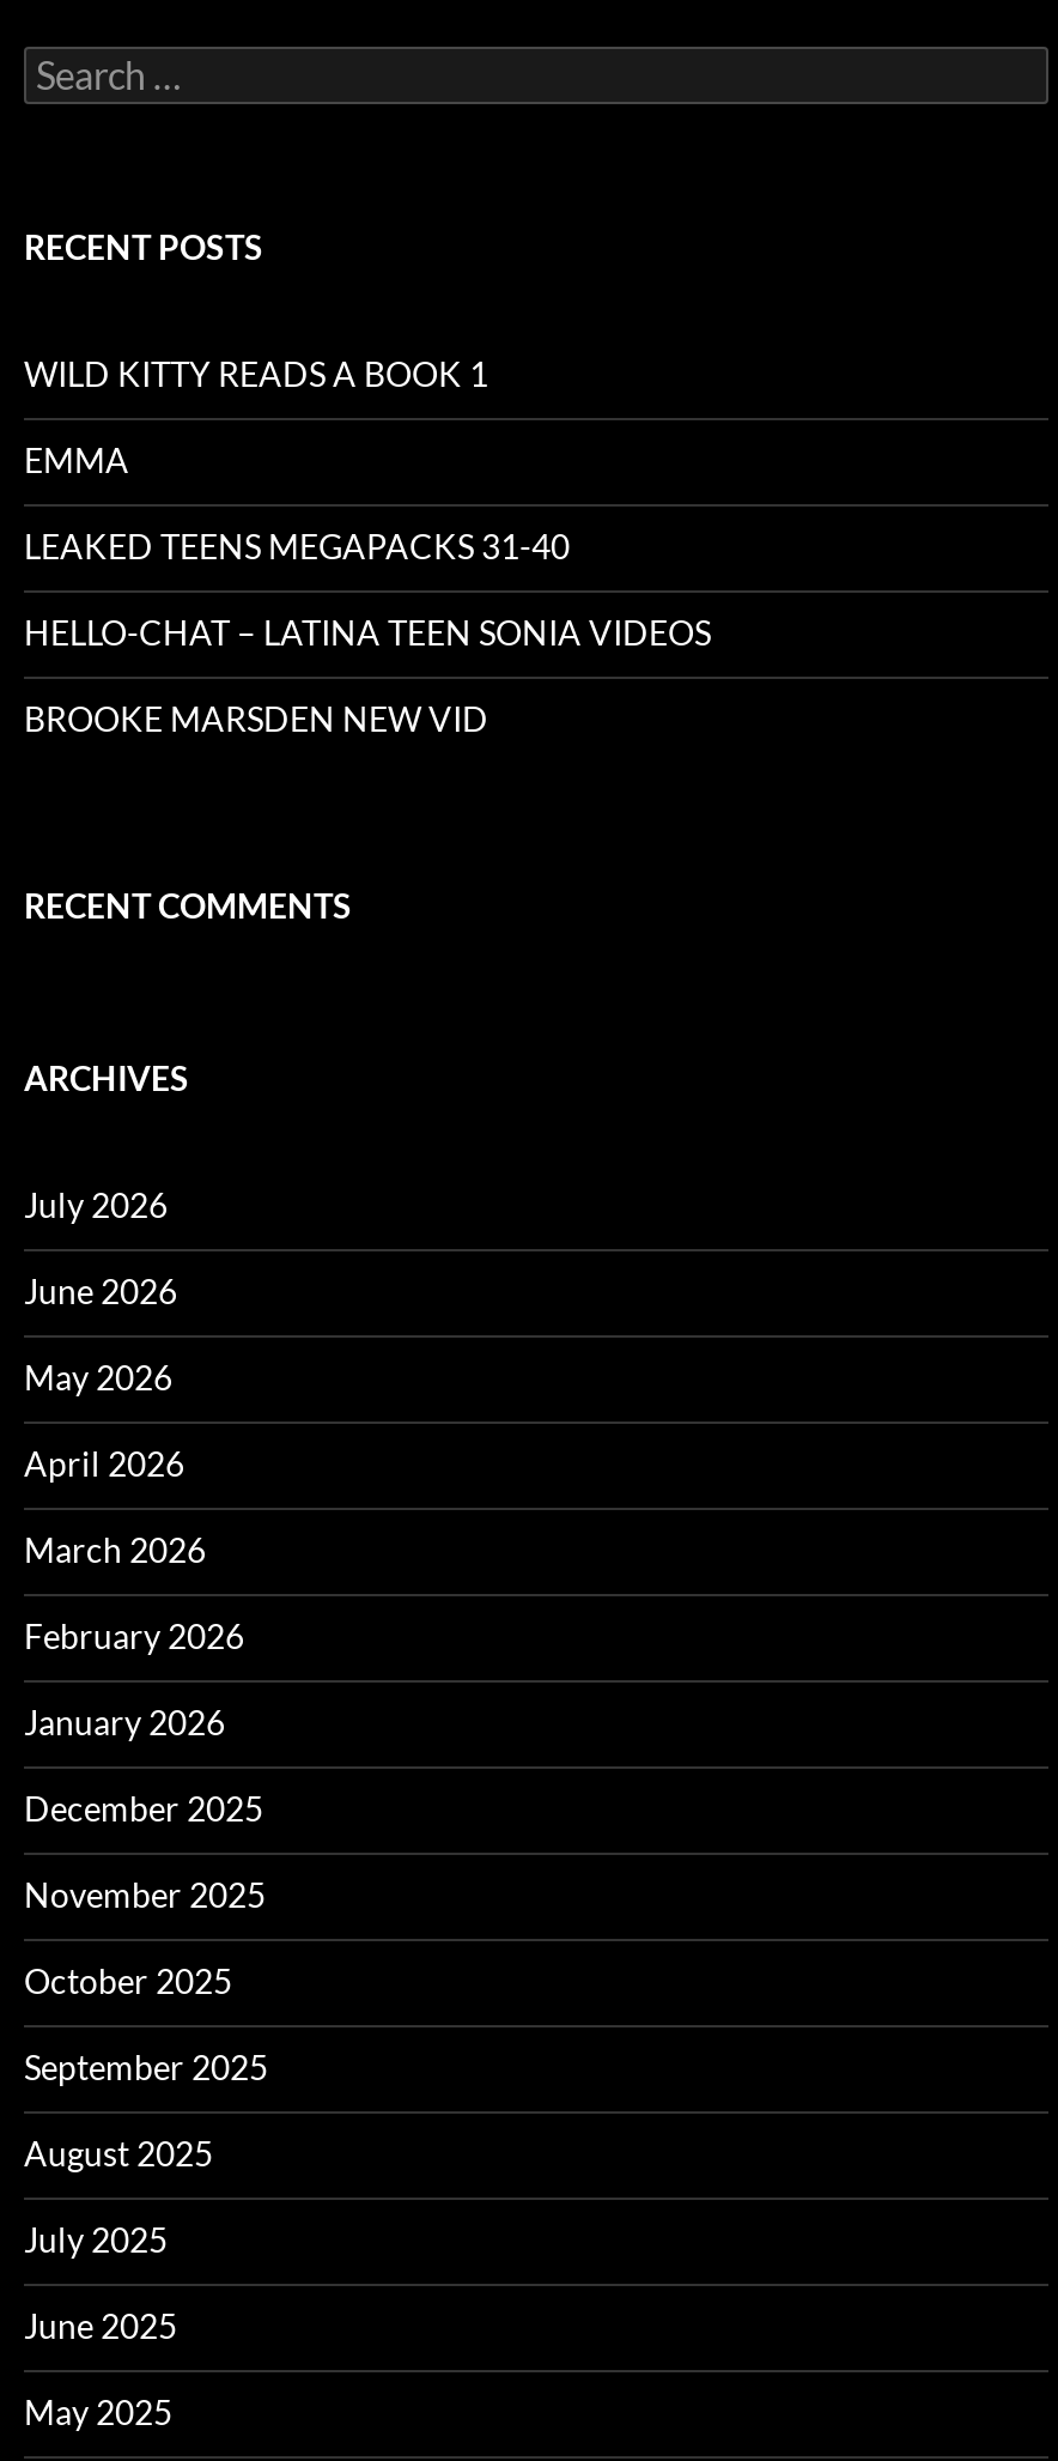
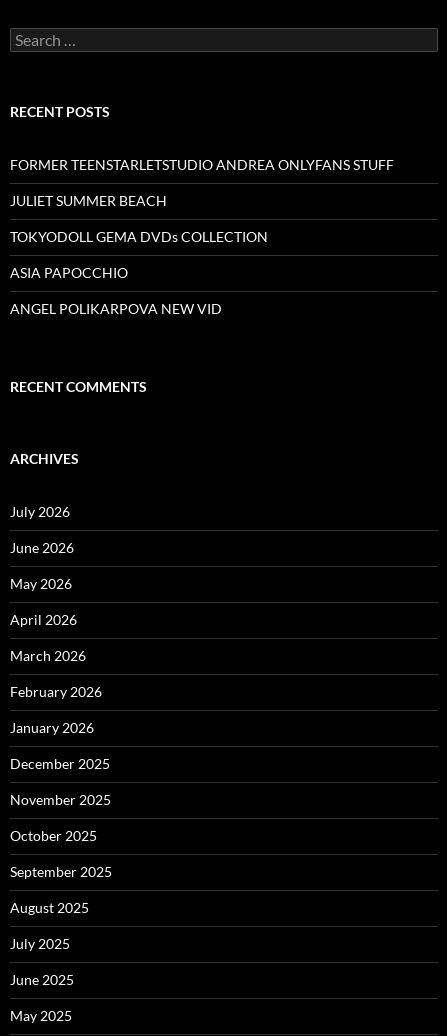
- WILD KITTY READS A BOOK 1
+ FORMER TEENSTARLETSTUDIO ANDREA ONLYFANS STUFF

- EMMA
+ JULIET SUMMER BEACH

- LEAKED TEENS MEGAPACKS 31-40
+ TOKYODOLL GEMA DVDs COLLECTION

- HELLO-CHAT – LATINA TEEN SONIA VIDEOS
+ ASIA PAPOCCHIO

- BROOKE MARSDEN NEW VID
+ ANGEL POLIKARPOVA NEW VID
